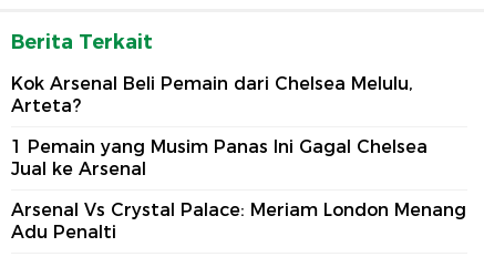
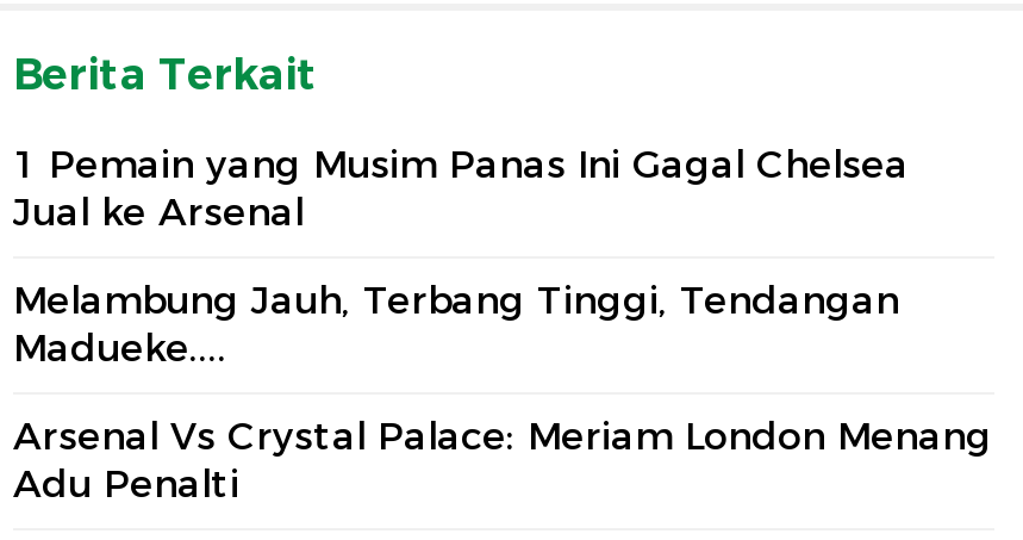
- Kok Arsenal Beli Pemain dari Chelsea Melulu,
- Arteta?

moved up: 1 Pemain yang Musim Panas Ini Gagal Chelsea | Jual ke Arsenal

+ Melambung Jauh, Terbang Tinggi, Tendangan
+ Madueke....
